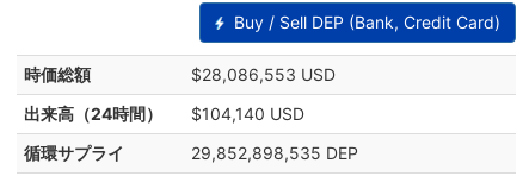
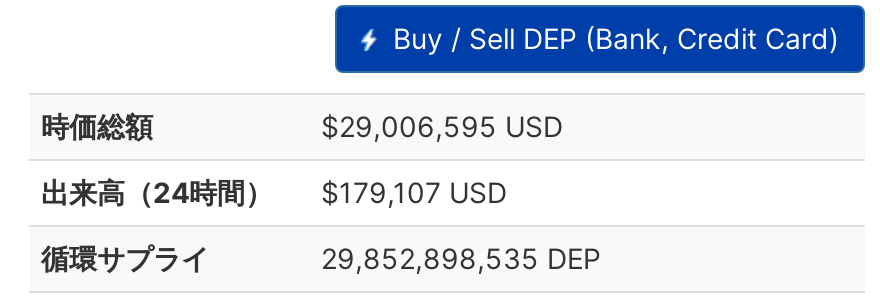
- $28,086,553 USD
+ $29,006,595 USD

- 出来高（24時間） $104,140 USD
+ 出来高（24時間） $179,107 USD
